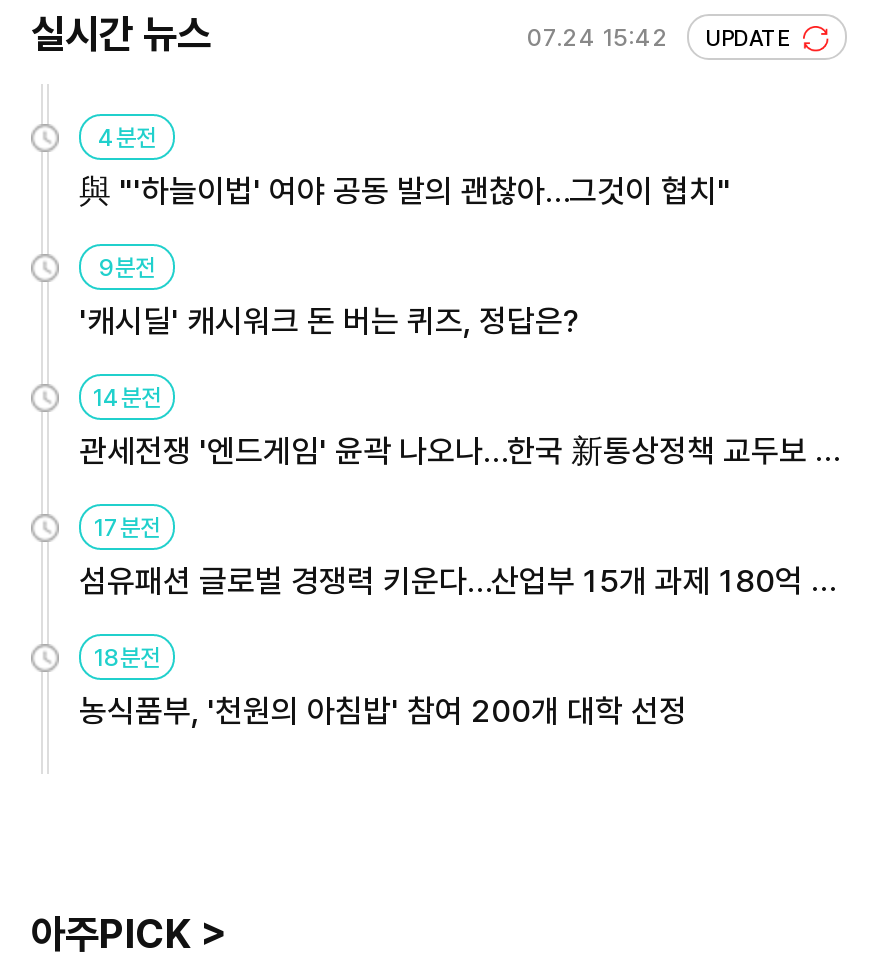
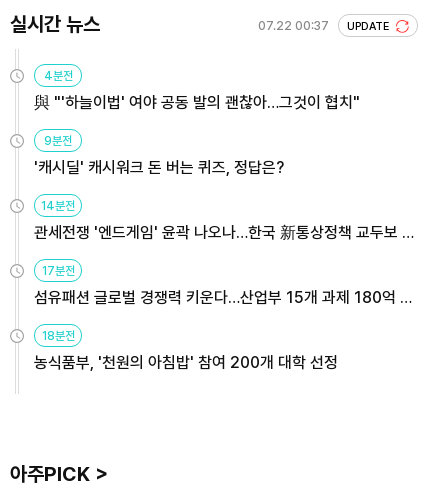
- 07.24 15:42 UPDATE
+ 07.22 00:37 UPDATE
